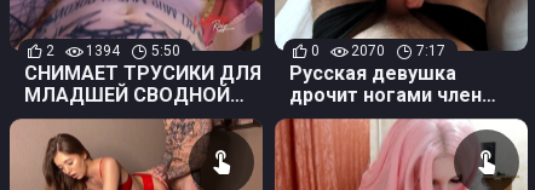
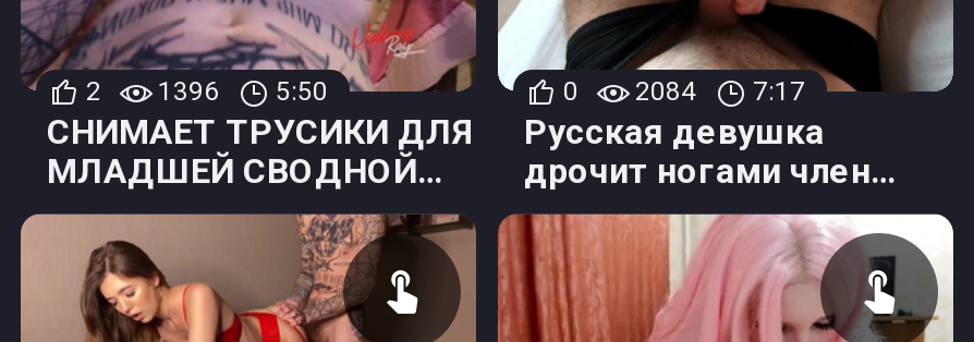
- 2 1394 5:50
+ 2 1396 5:50

- 0 2070 7:17
+ 0 2084 7:17
